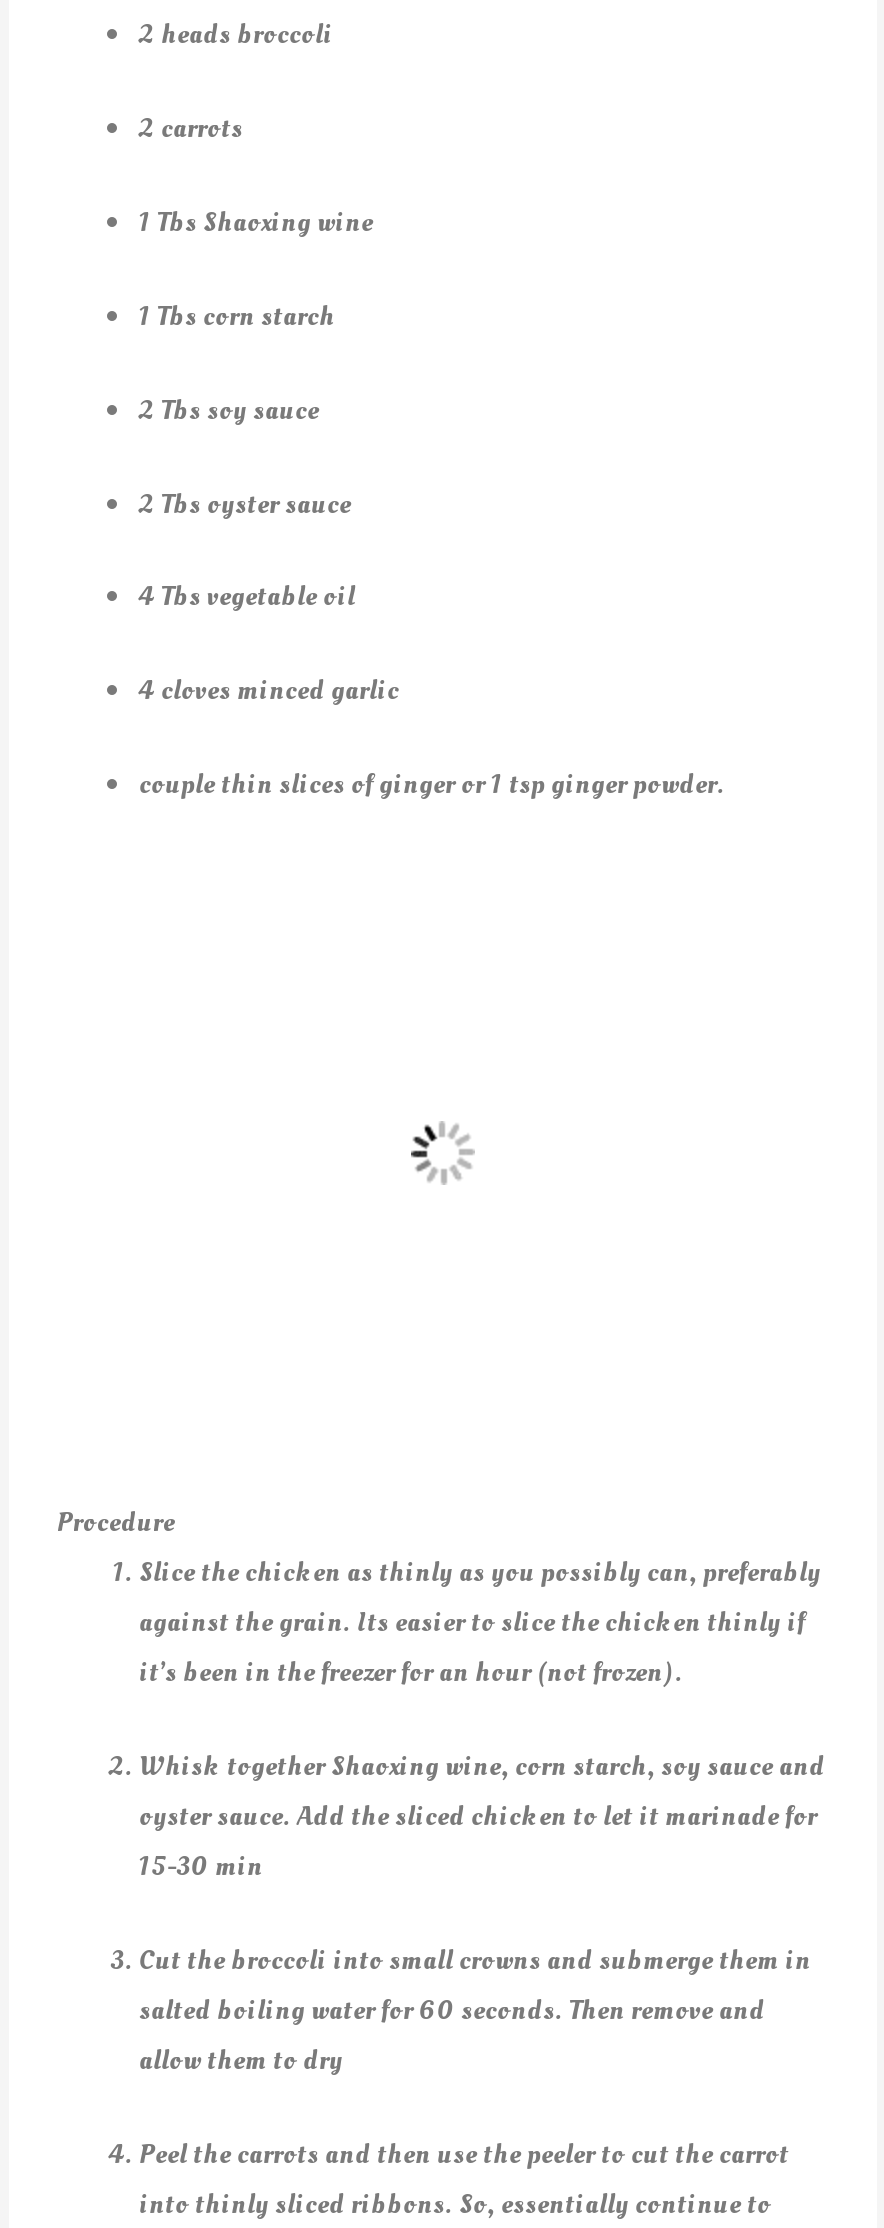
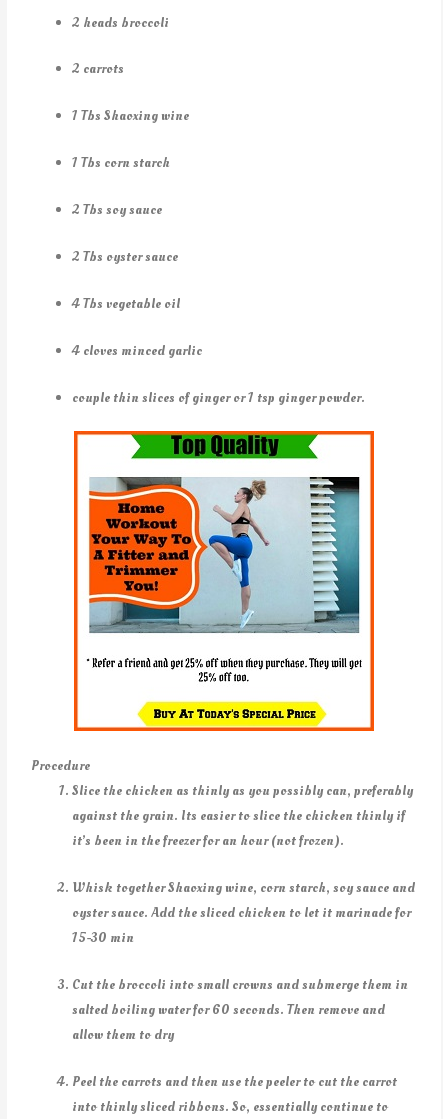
+ [image]
